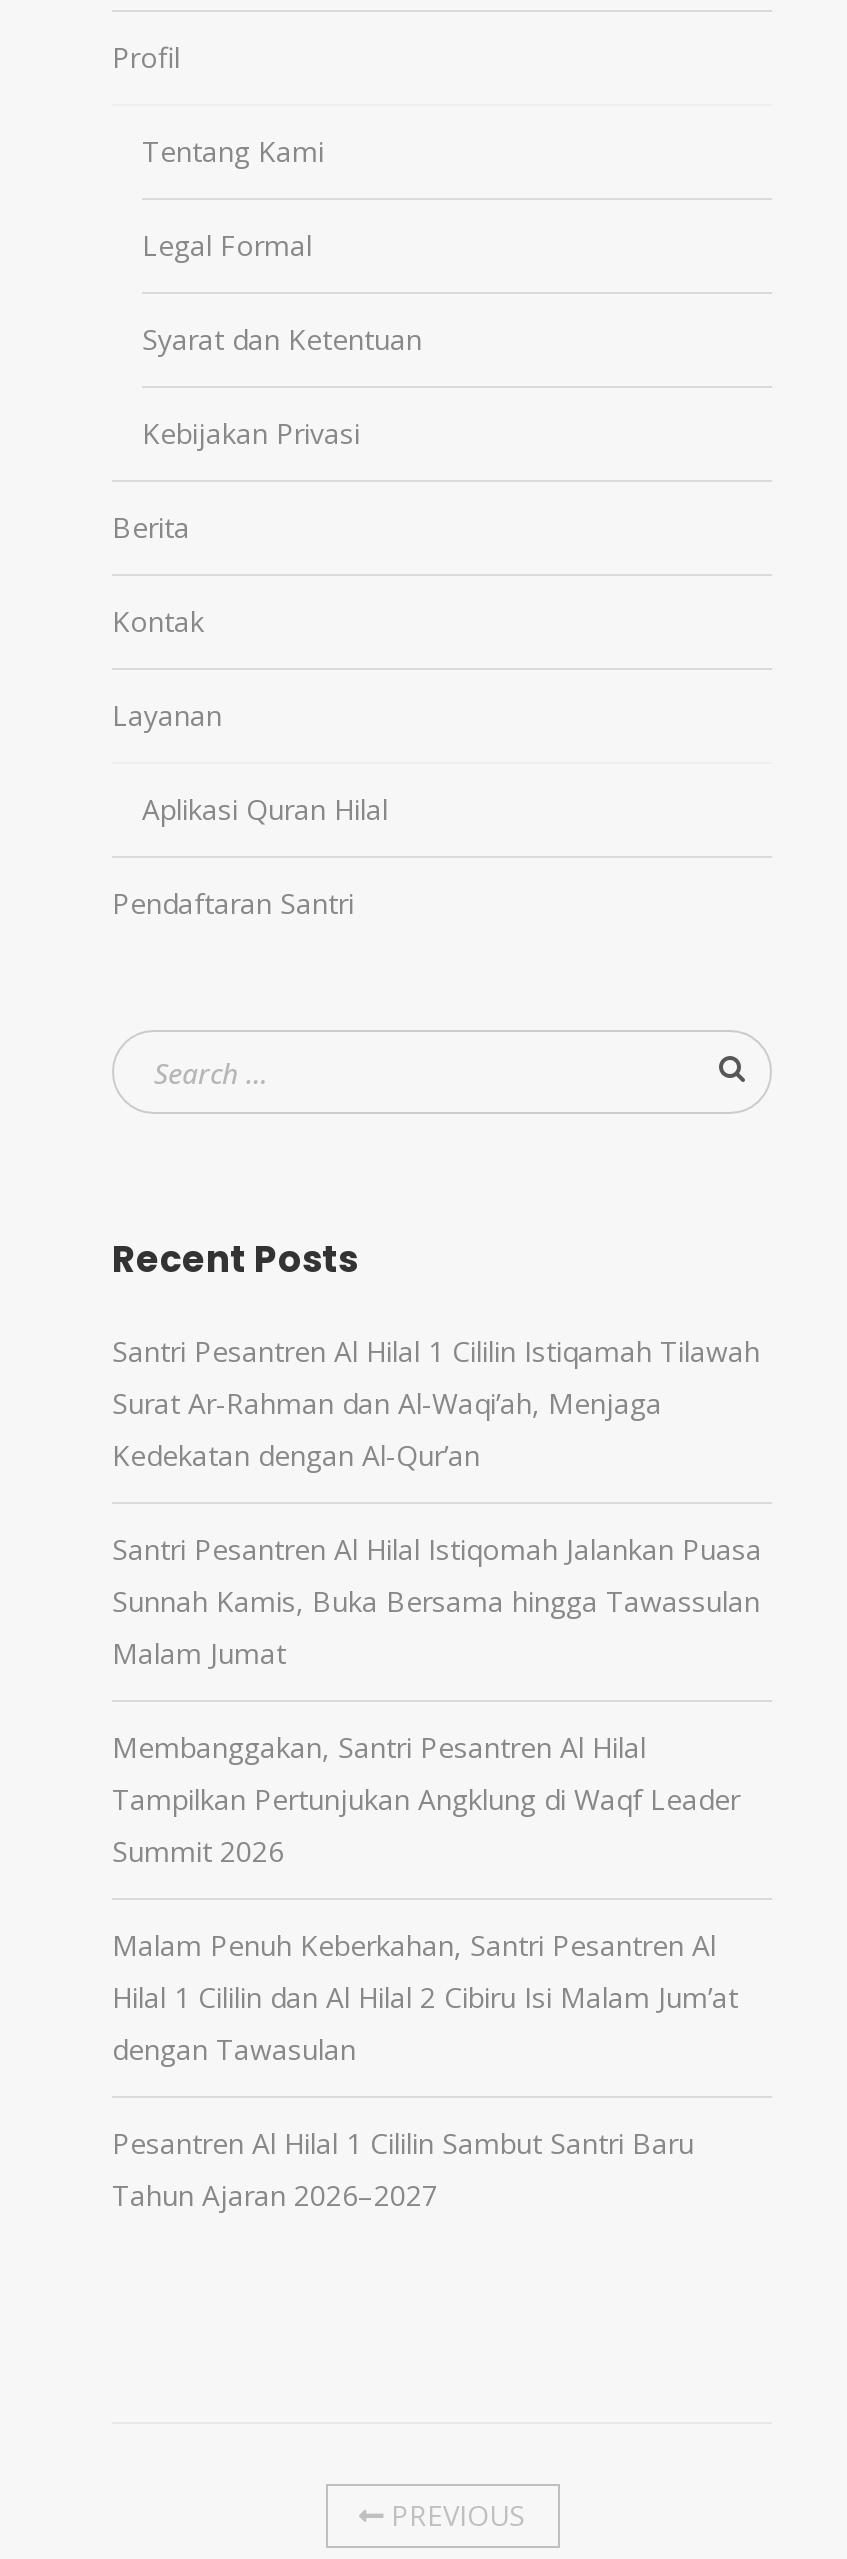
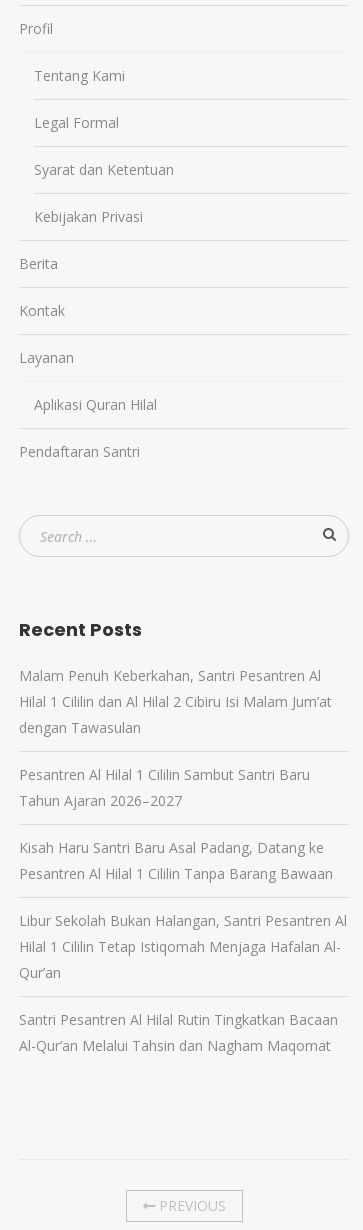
- Santri Pesantren Al Hilal 1 Cililin Istiqamah Tilawah
- Surat Ar-Rahman dan Al-Waqi’ah, Menjaga
- Kedekatan dengan Al-Qur’an
- Santri Pesantren Al Hilal Istiqomah Jalankan Puasa
- Sunnah Kamis, Buka Bersama hingga Tawassulan
- Malam Jumat
- Membanggakan, Santri Pesantren Al Hilal
- Tampilkan Pertunjukan Angklung di Waqf Leader
- Summit 2026

moved up: Malam Penuh Keberkahan, Santri Pesantren Al | Hilal 1 Cililin dan Al Hilal 2 Cibiru Isi Malam Jum’at | dengan Tawasulan | Pesantren Al Hilal 1 Cililin Sambut Santri Baru | Tahun Ajaran 2026–2027

+ Kisah Haru Santri Baru Asal Padang, Datang ke
+ Pesantren Al Hilal 1 Cililin Tanpa Barang Bawaan
+ Libur Sekolah Bukan Halangan, Santri Pesantren Al
+ Hilal 1 Cililin Tetap Istiqomah Menjaga Hafalan Al-
+ Qur’an
+ Santri Pesantren Al Hilal Rutin Tingkatkan Bacaan
+ Al-Qur’an Melalui Tahsin dan Nagham Maqomat
